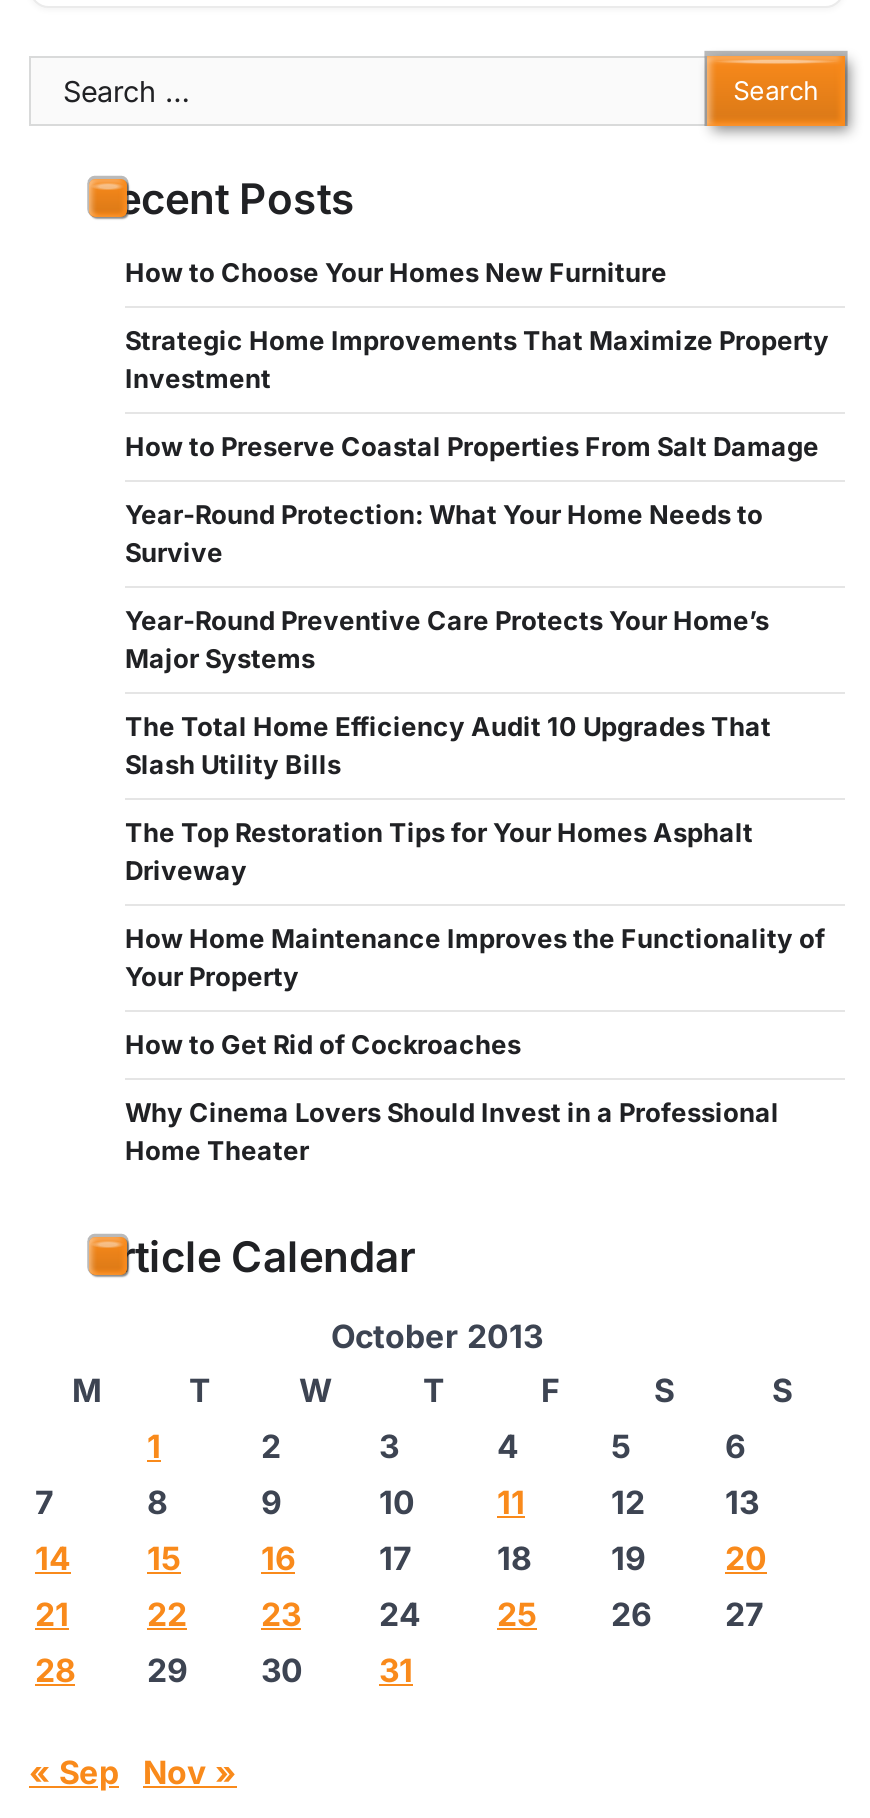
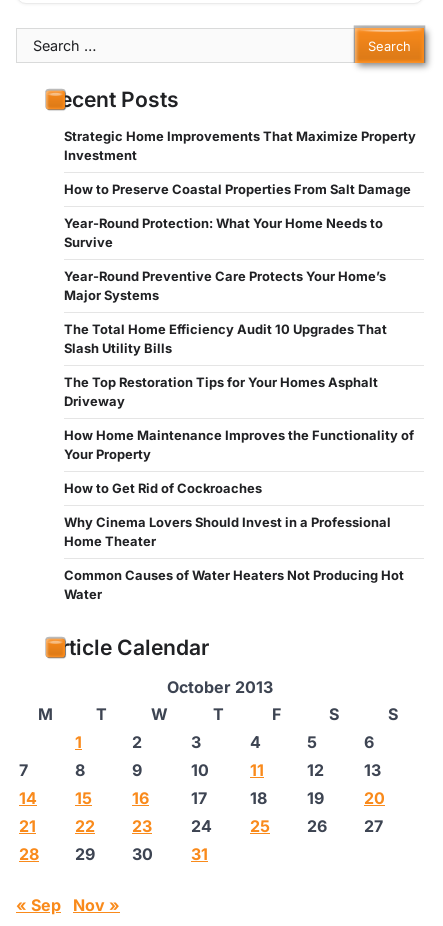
- How to Choose Your Homes New Furniture

moved up: Strategic Home Improvements That Maximize Property | Investment | How to Preserve Coastal Properties From Salt Damage | ... | Why Cinema Lovers Should Invest in a Professional | Home Theater

+ Common Causes of Water Heaters Not Producing Hot
+ Water
